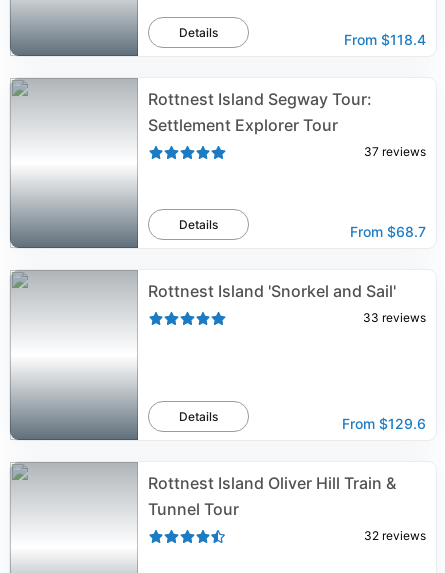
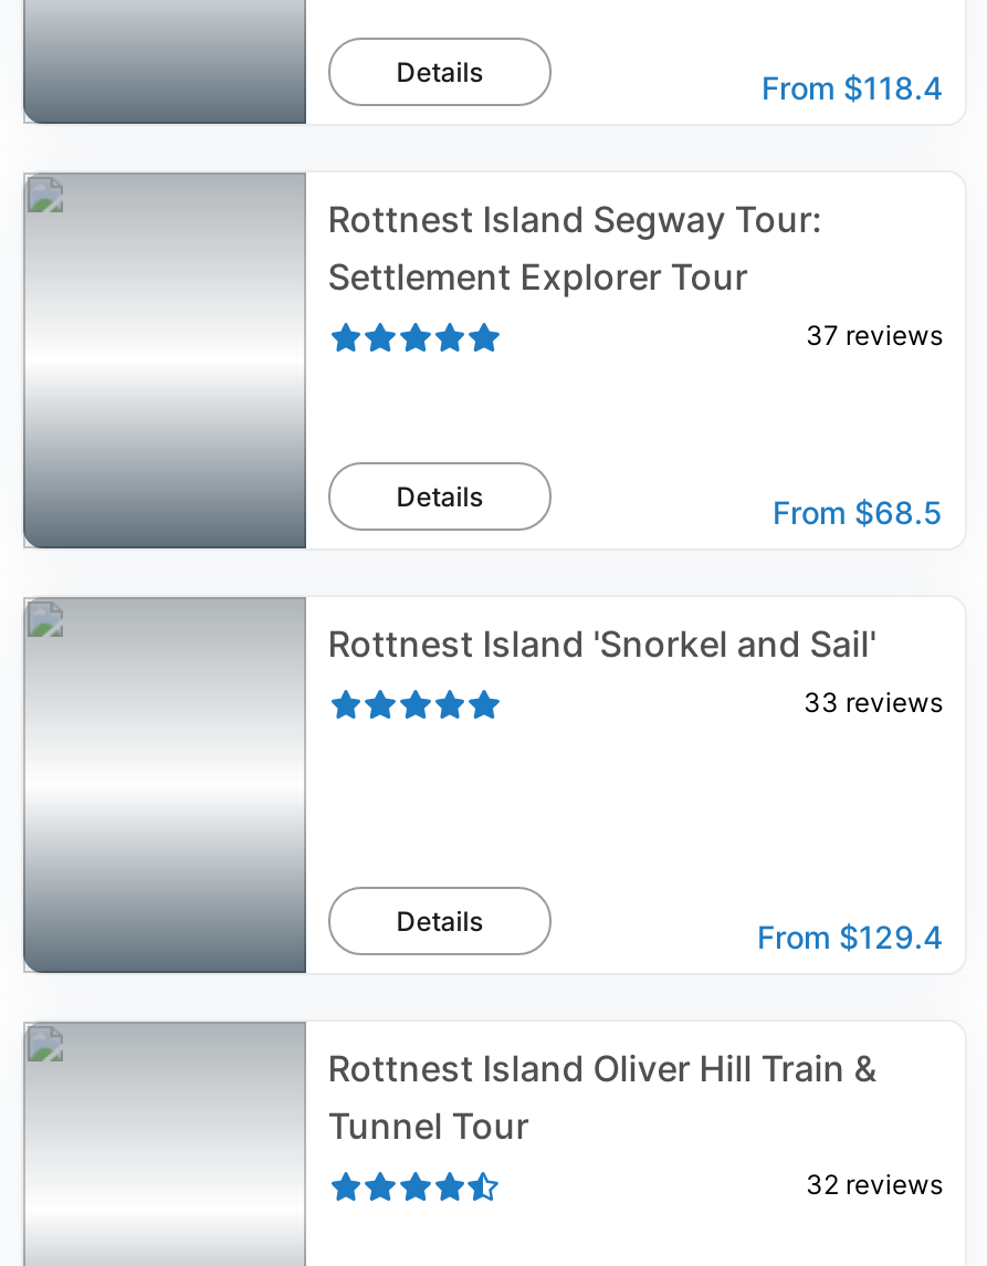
- From $68.7
+ From $68.5

- From $129.6
+ From $129.4
